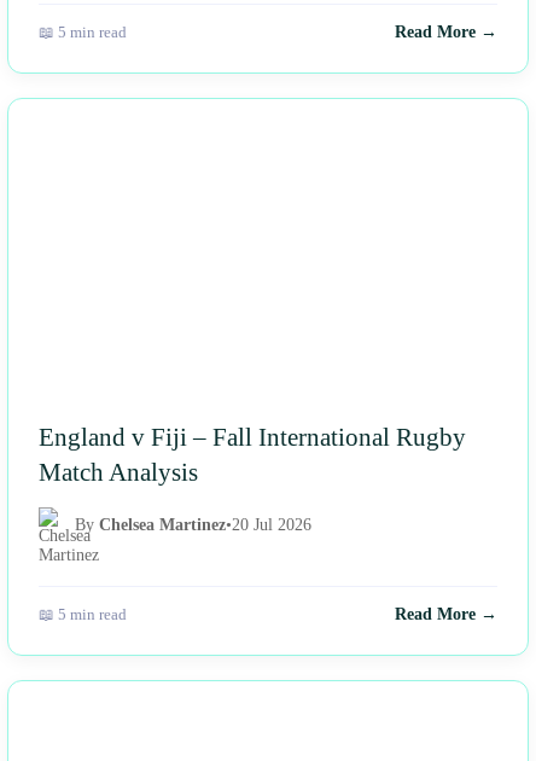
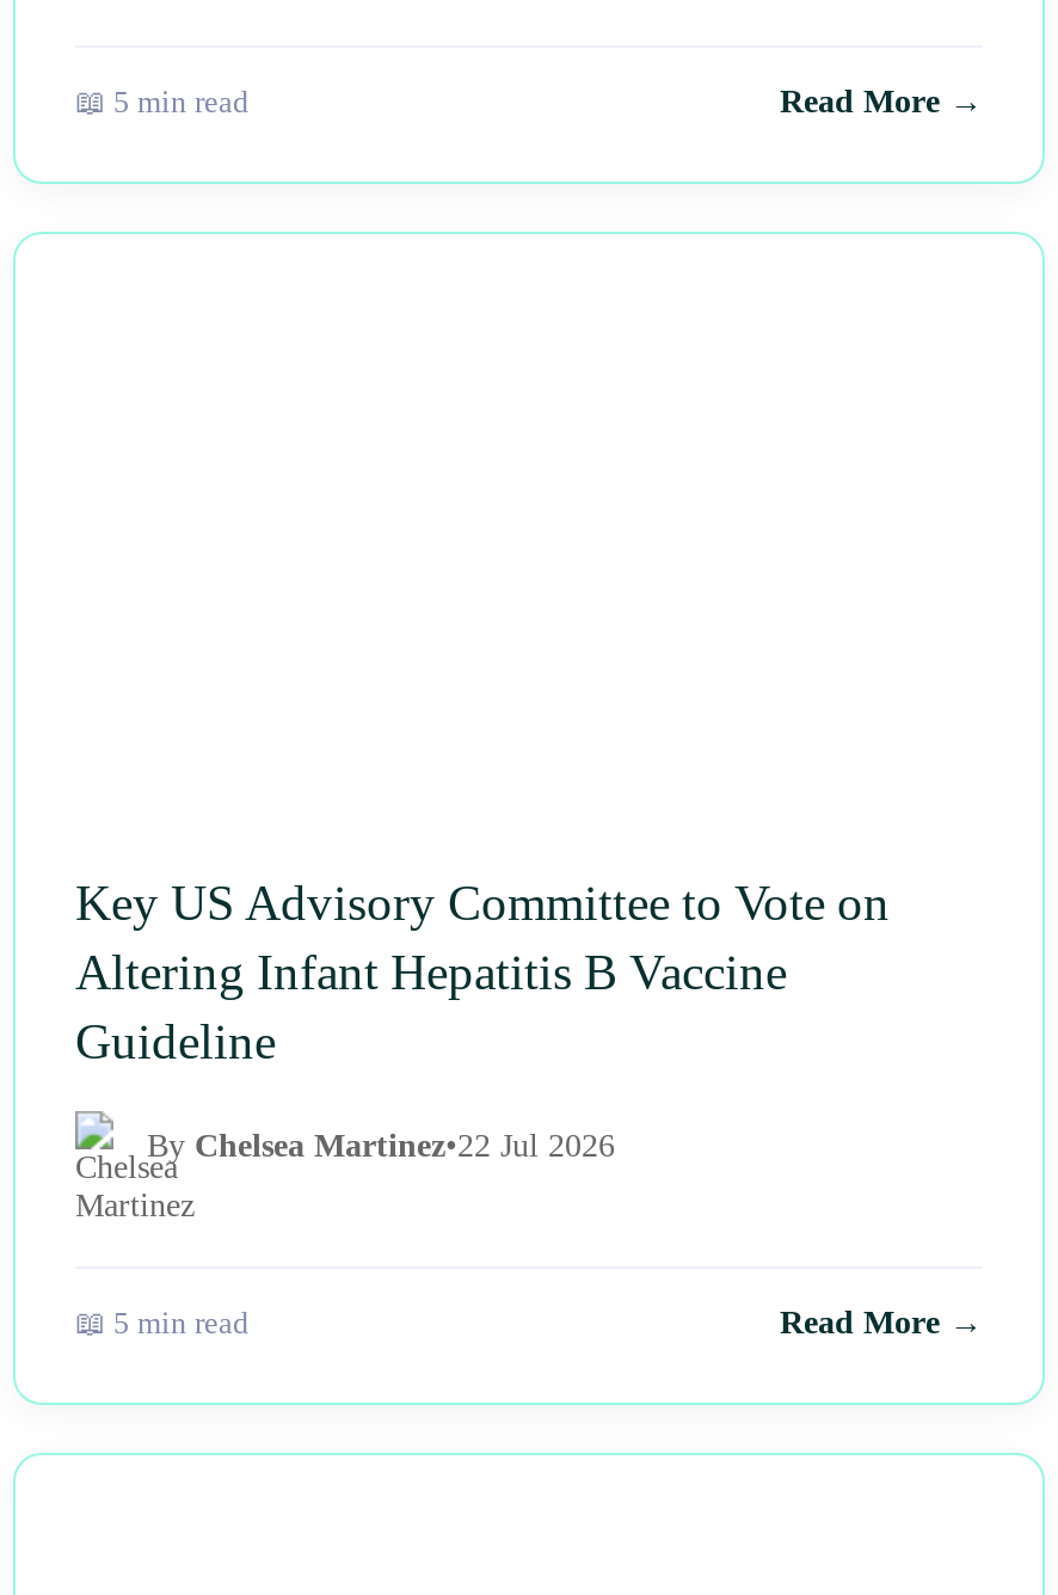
- England v Fiji – Fall International Rugby
- Match Analysis
+ Key US Advisory Committee to Vote on
+ Altering Infant Hepatitis B Vaccine
+ Guideline

- By Chelsea Martinez•20 Jul 2026
+ By Chelsea Martinez•22 Jul 2026
